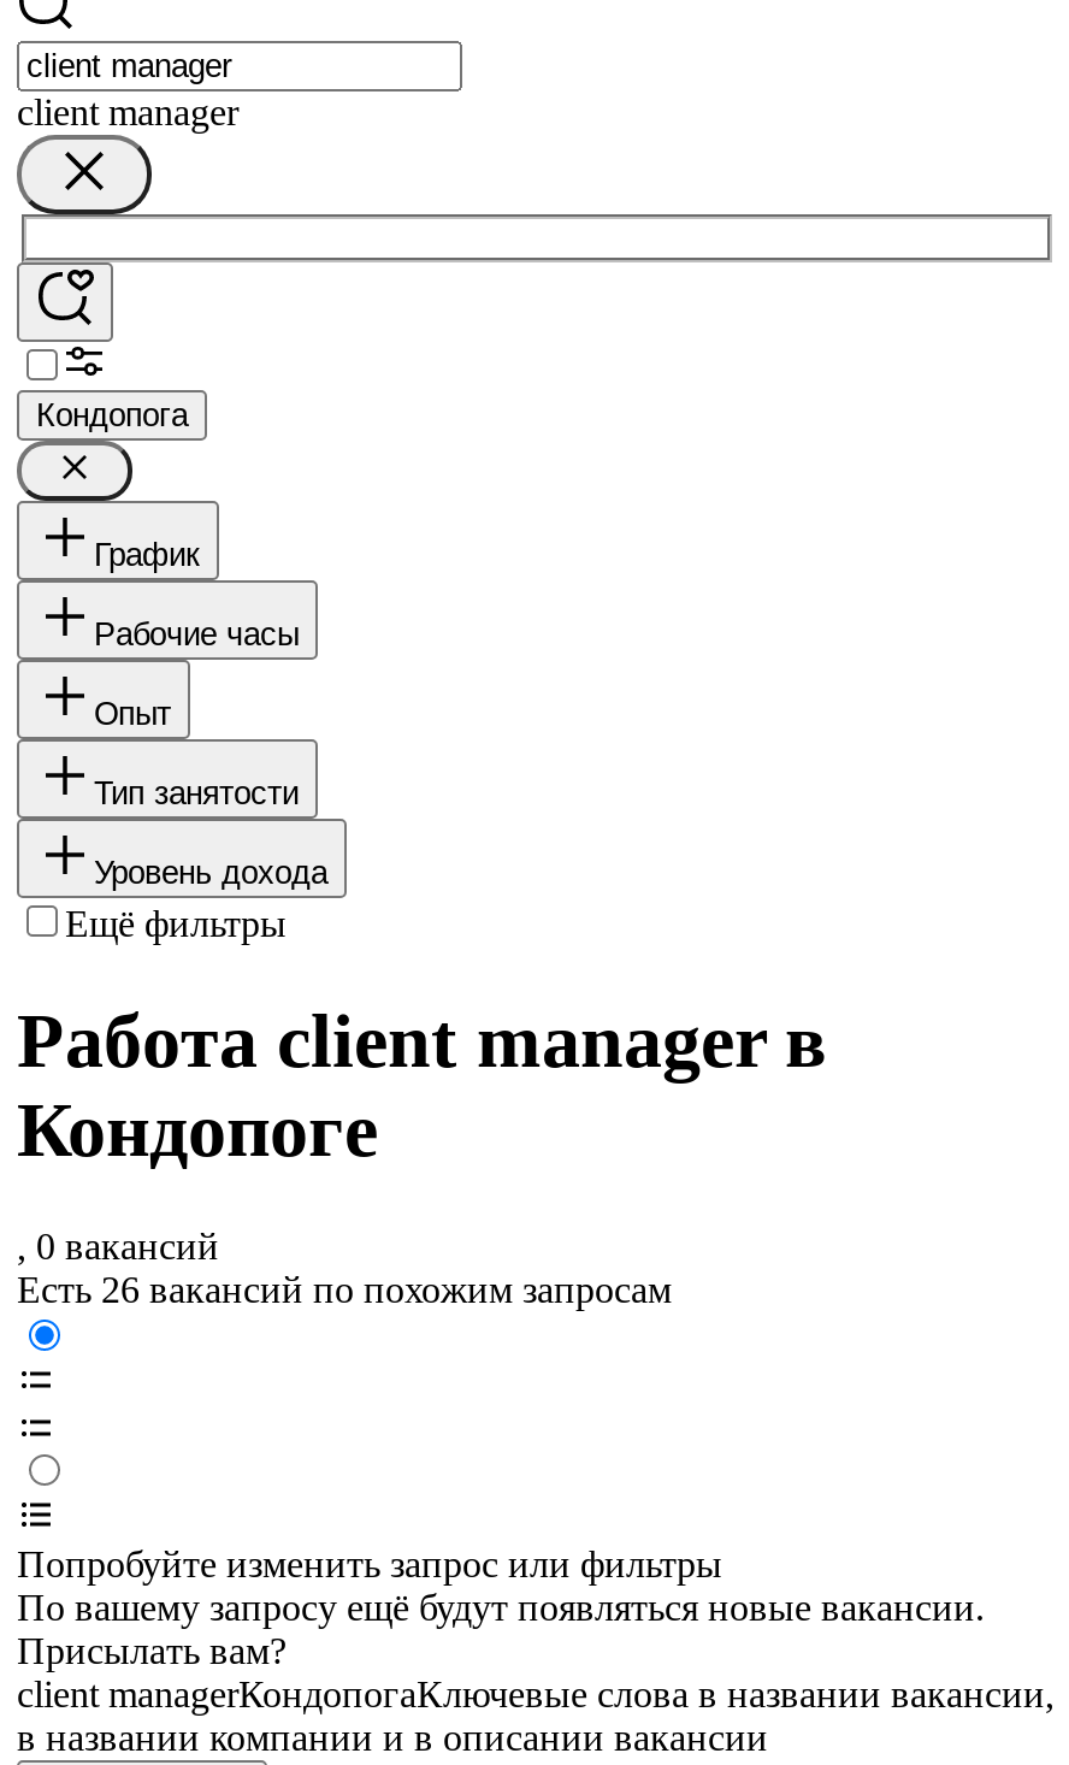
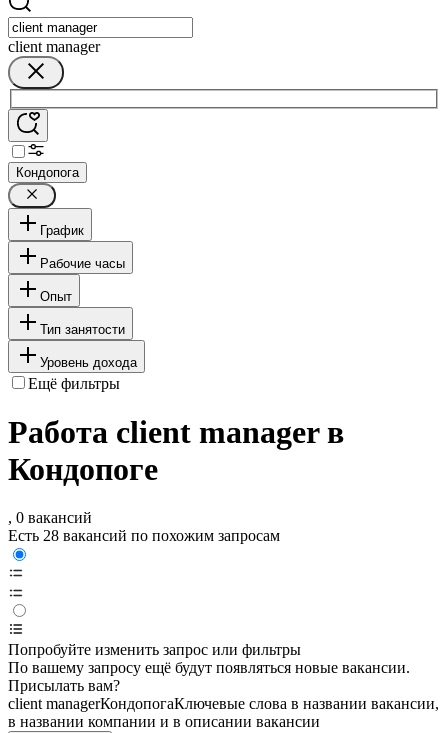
- Есть 26 вакансий по похожим запросам
+ Есть 28 вакансий по похожим запросам
